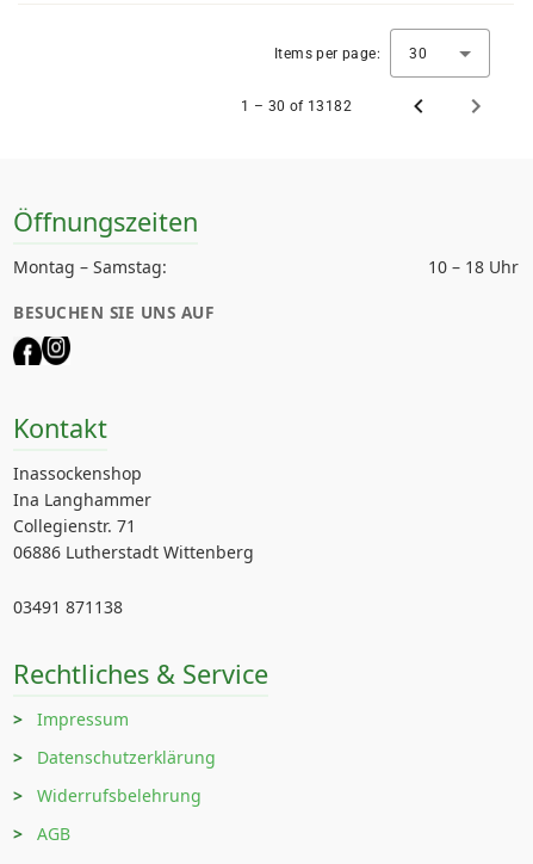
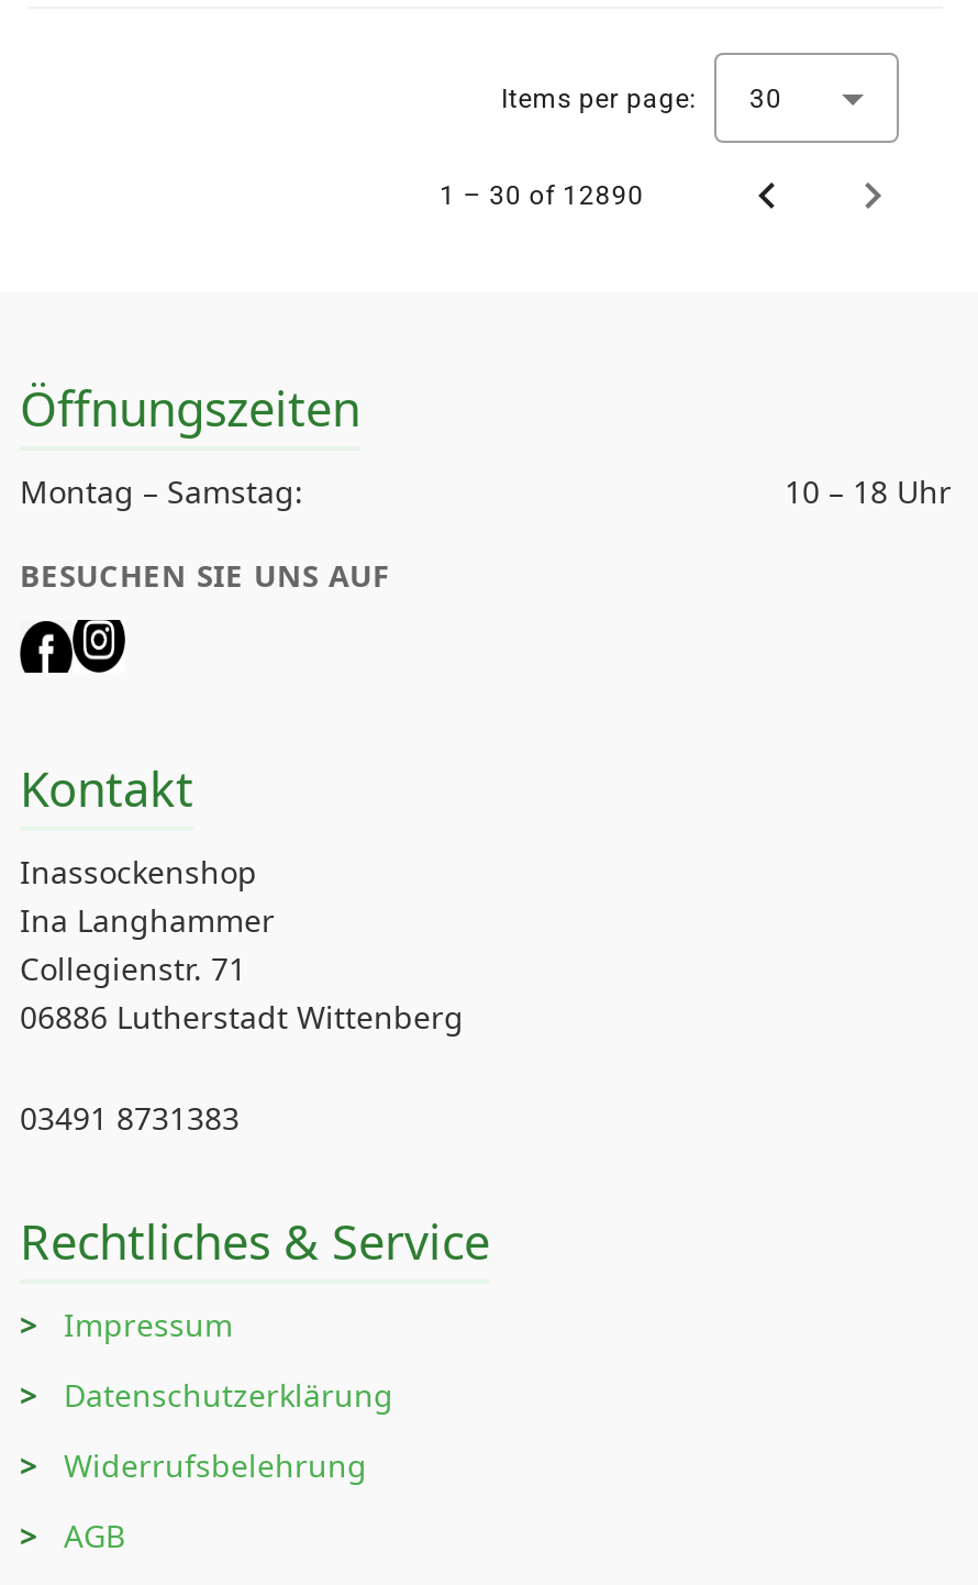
- 1 – 30 of 13182
+ 1 – 30 of 12890

- 03491 871138
+ 03491 8731383
